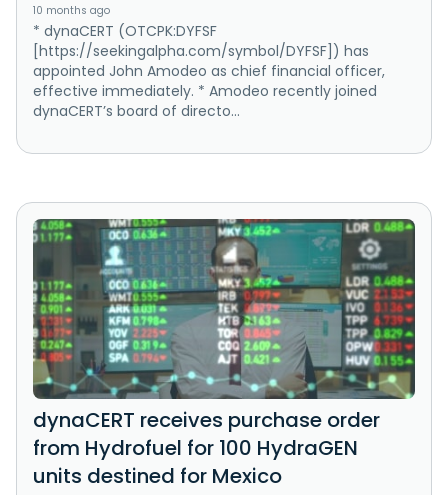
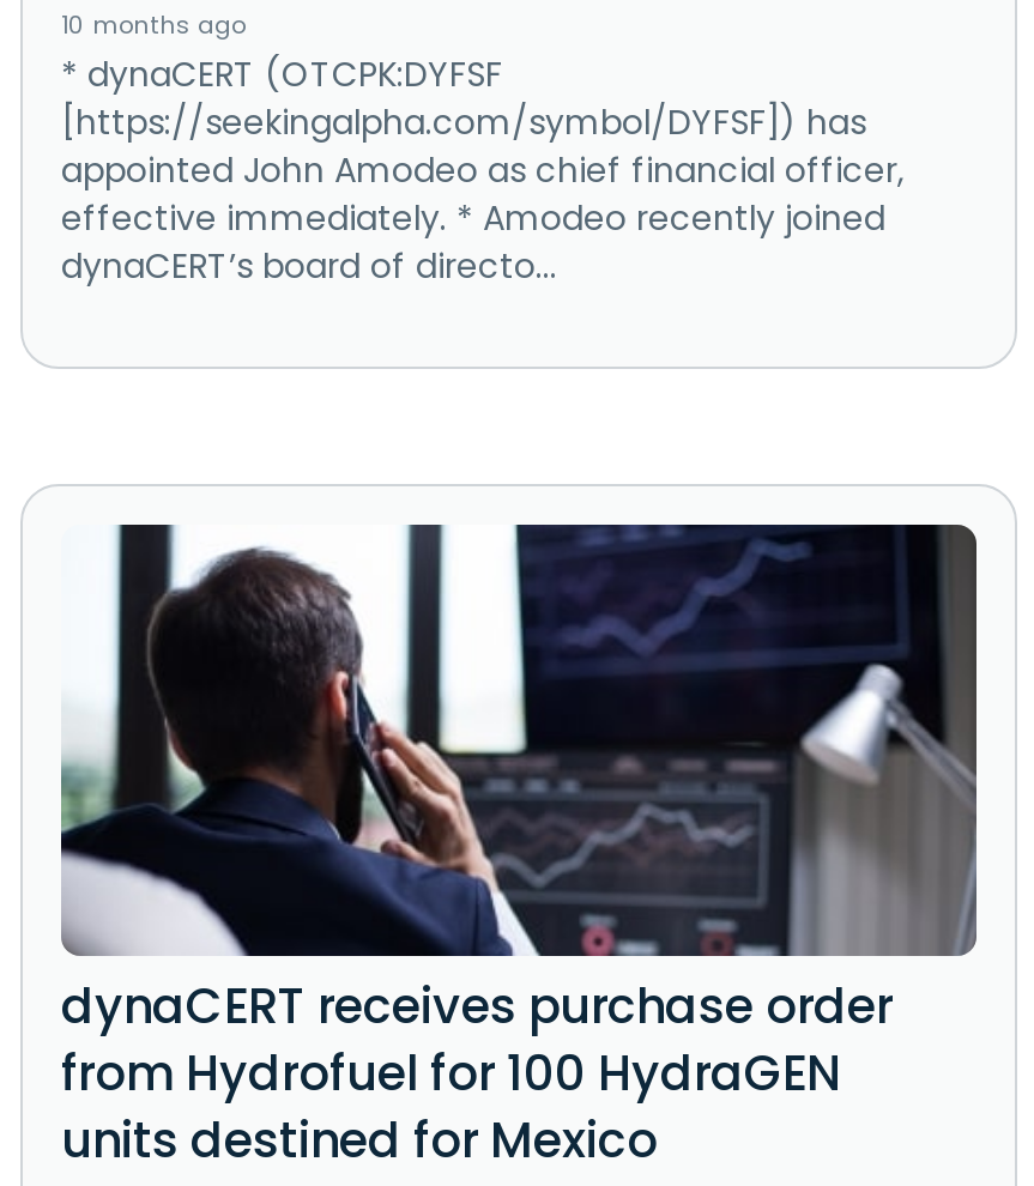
- [image]
+ [image]
